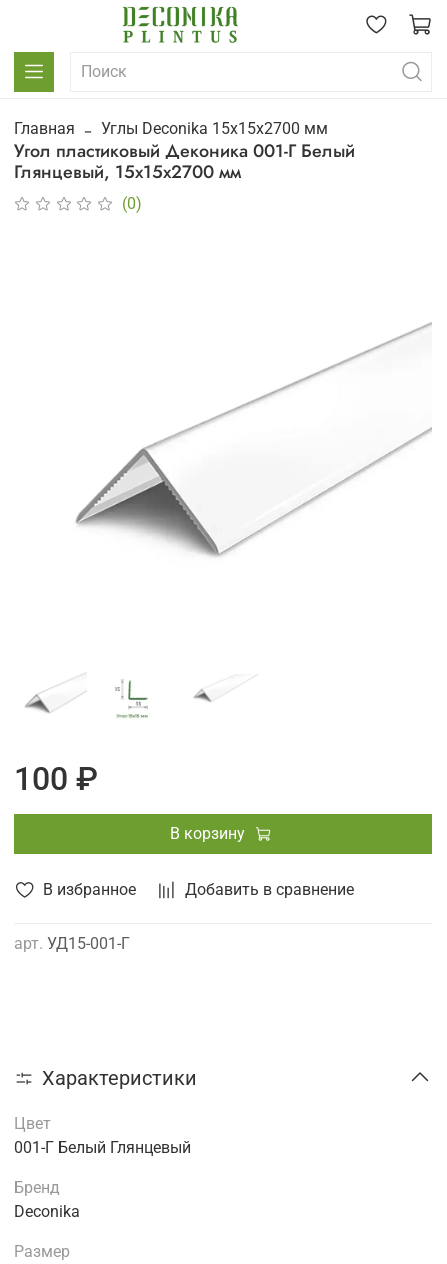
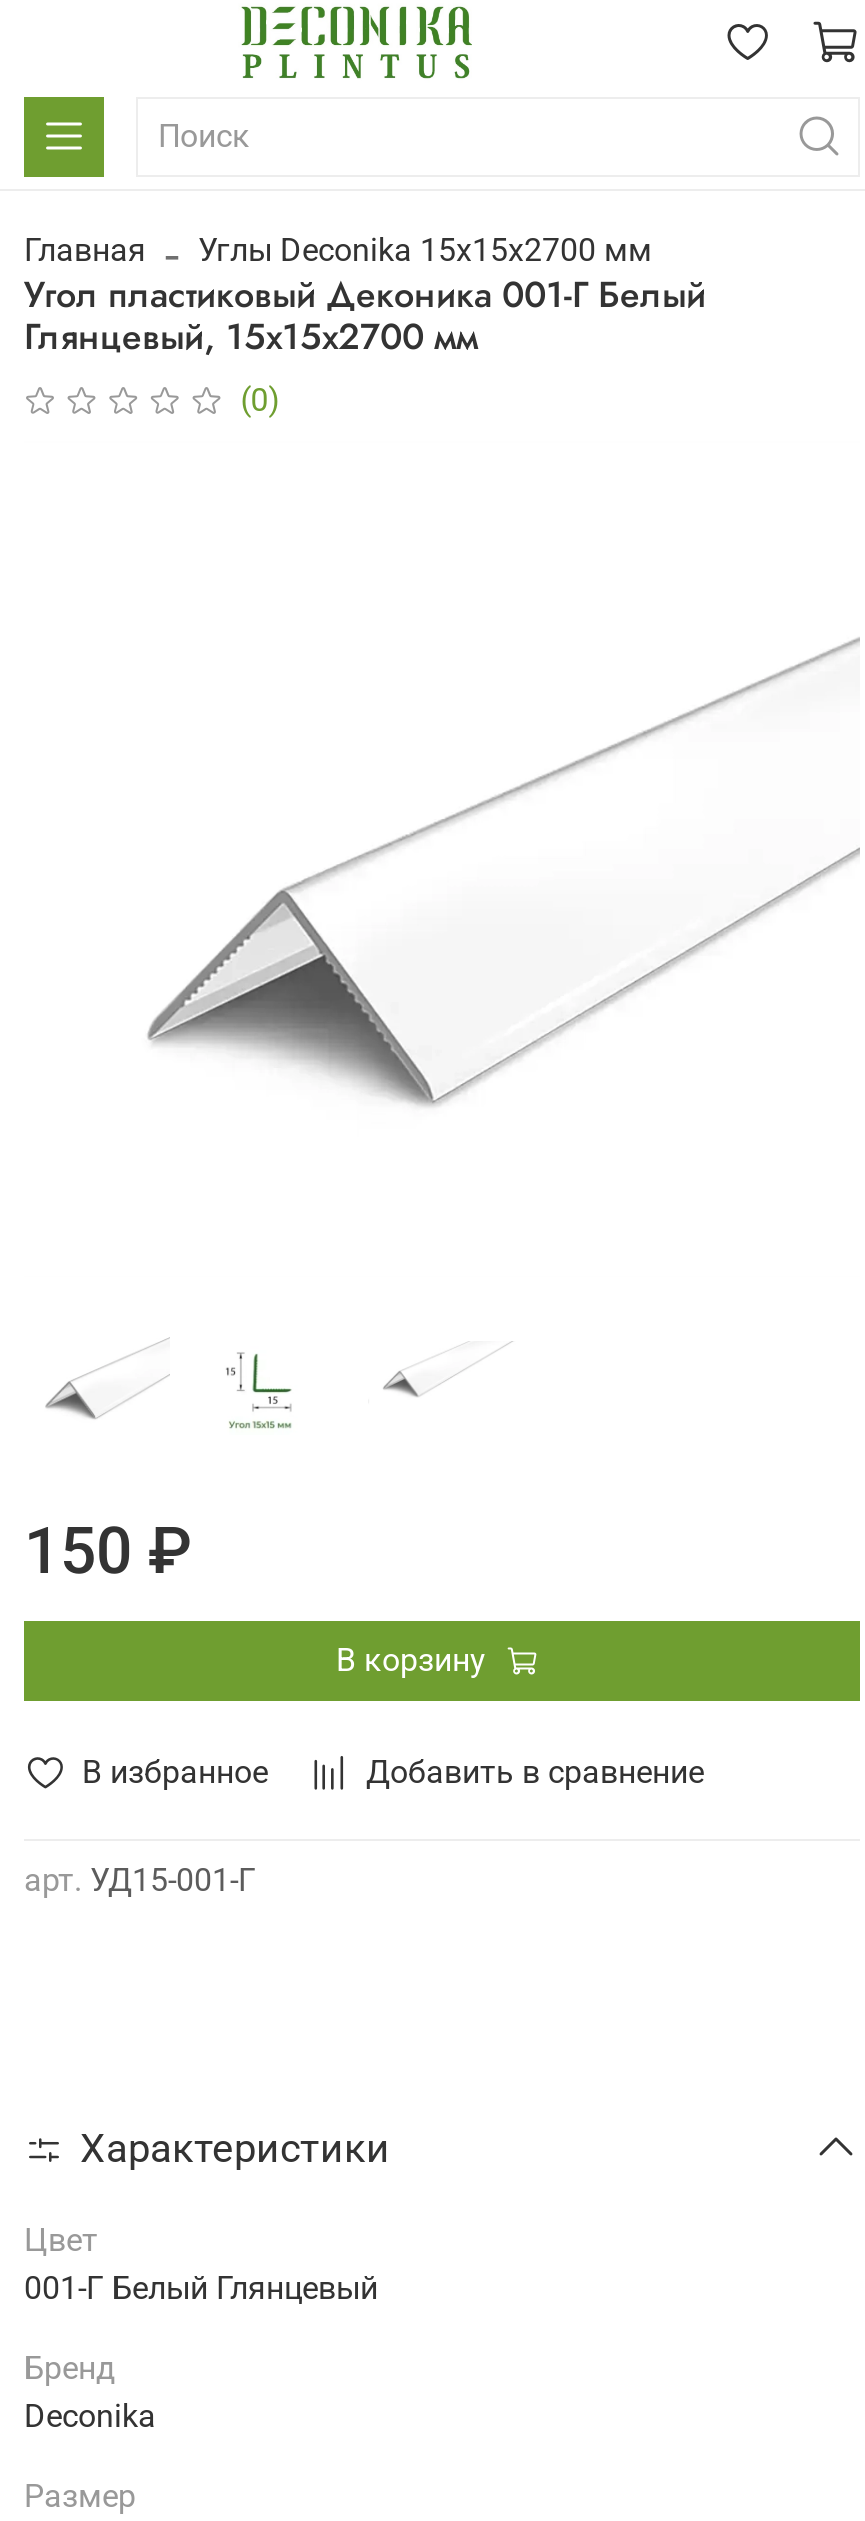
- 100 ₽
+ 150 ₽
